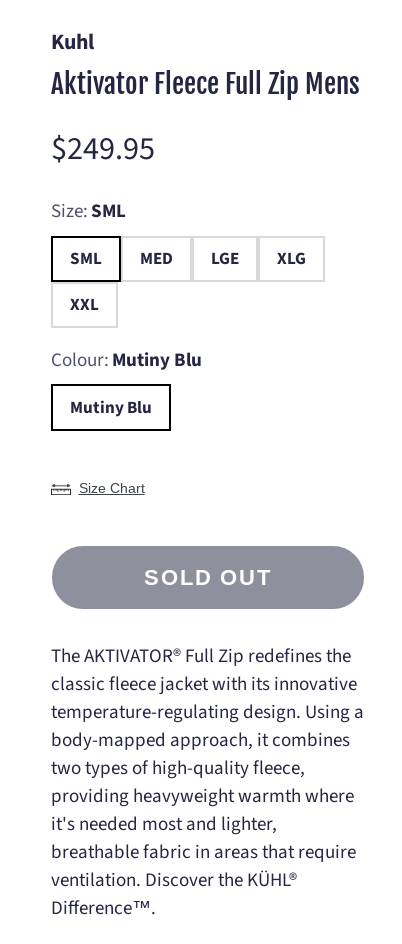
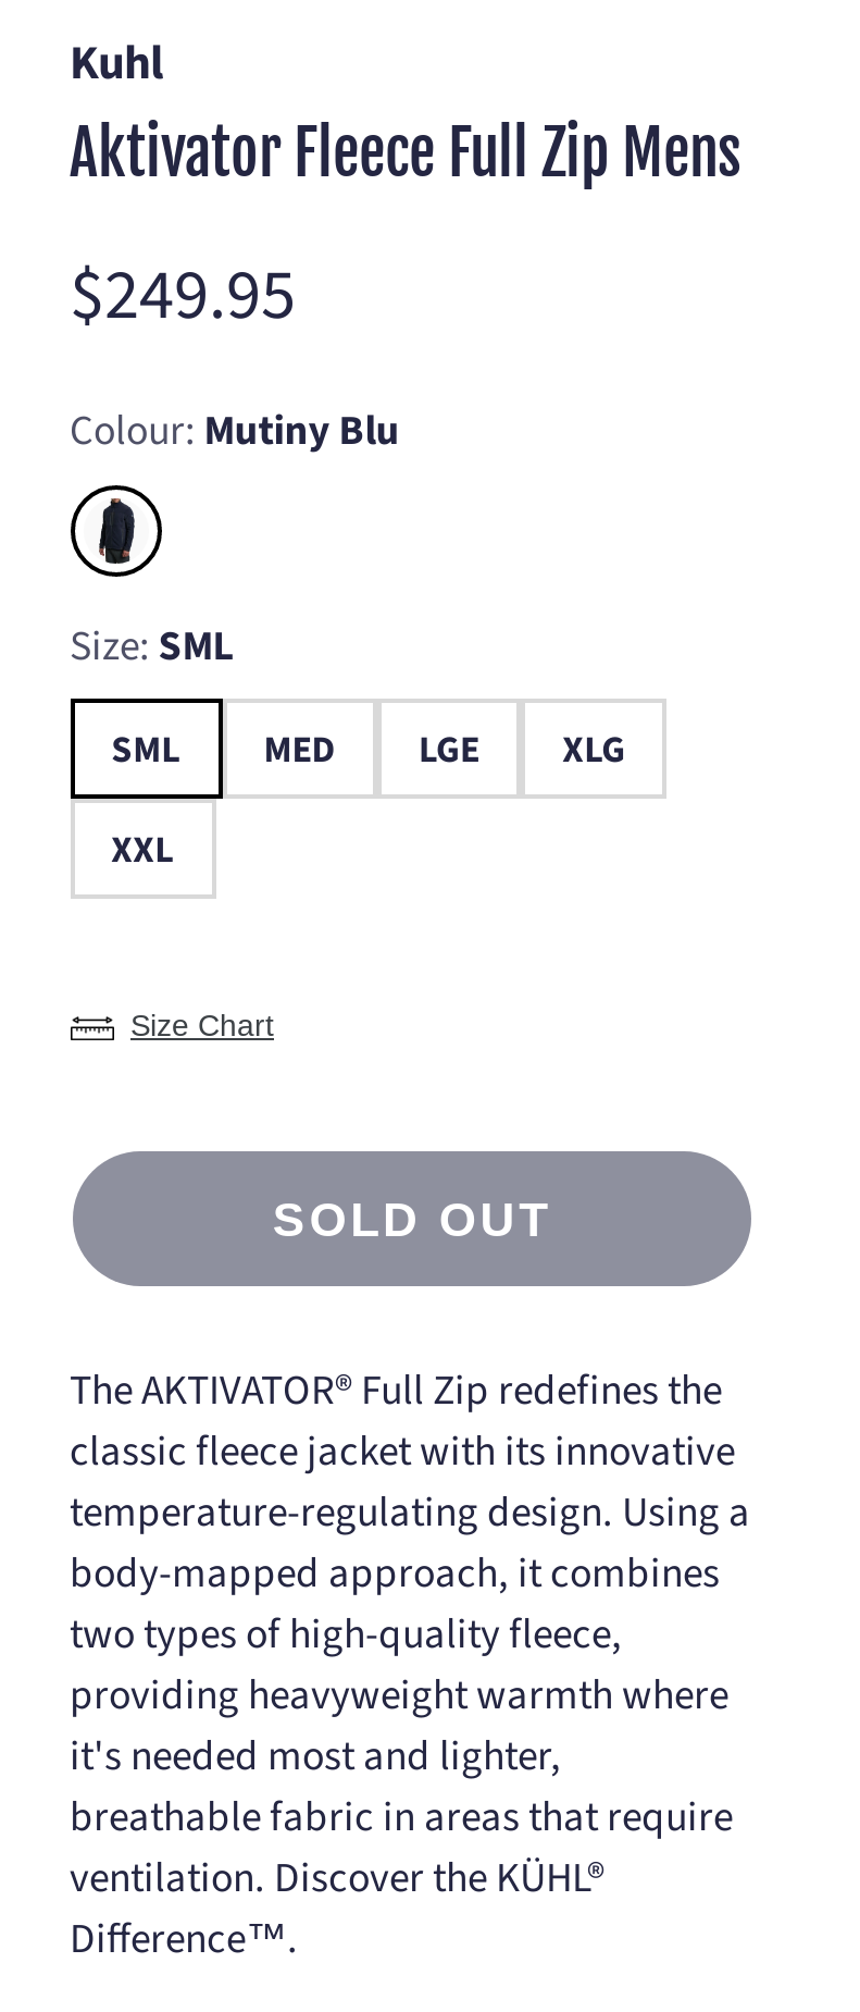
+ [image]

moved down: Size: SML | SML | MED | LGE | XLG | XXL

moved up: Colour: Mutiny Blu

- Mutiny Blu
